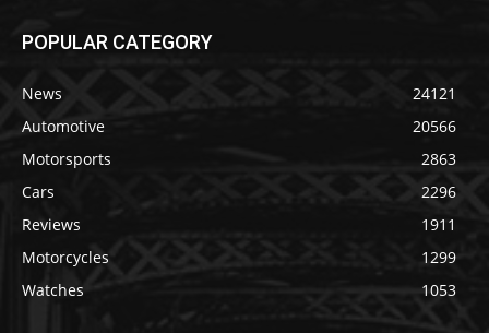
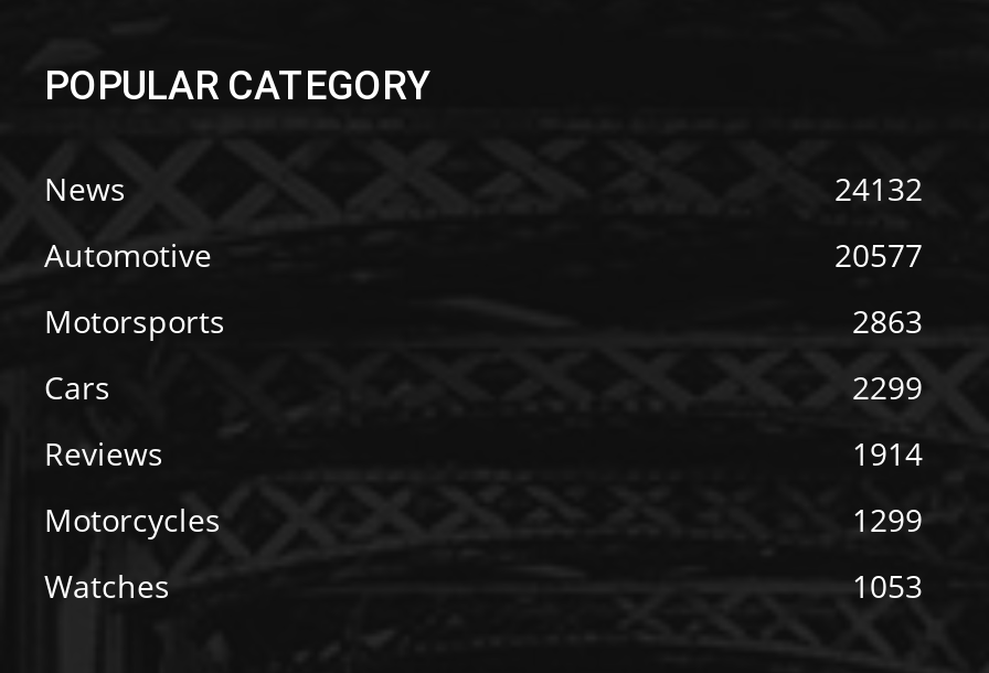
- 24121
+ 24132

- 20566
+ 20577

- 2296
+ 2299

- 1911
+ 1914
